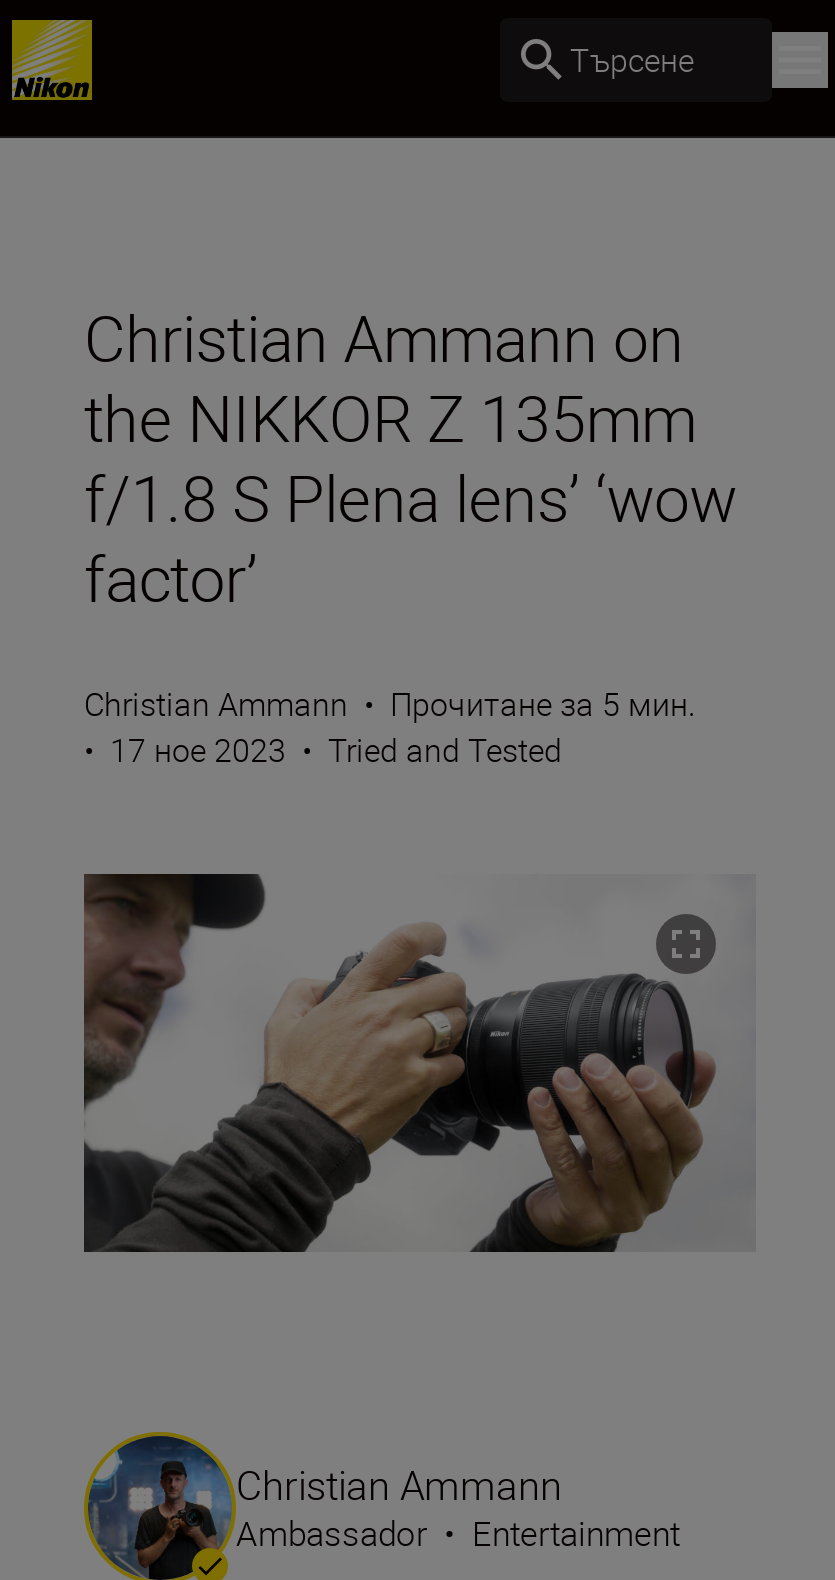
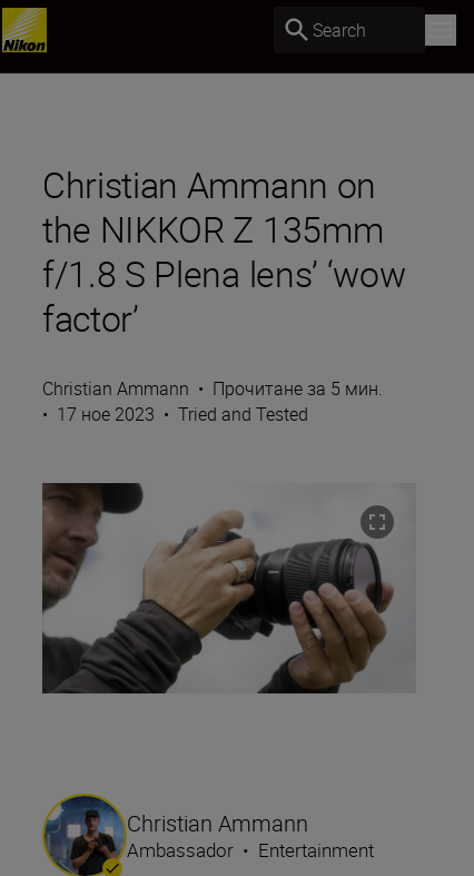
- Търсене
+ Search
